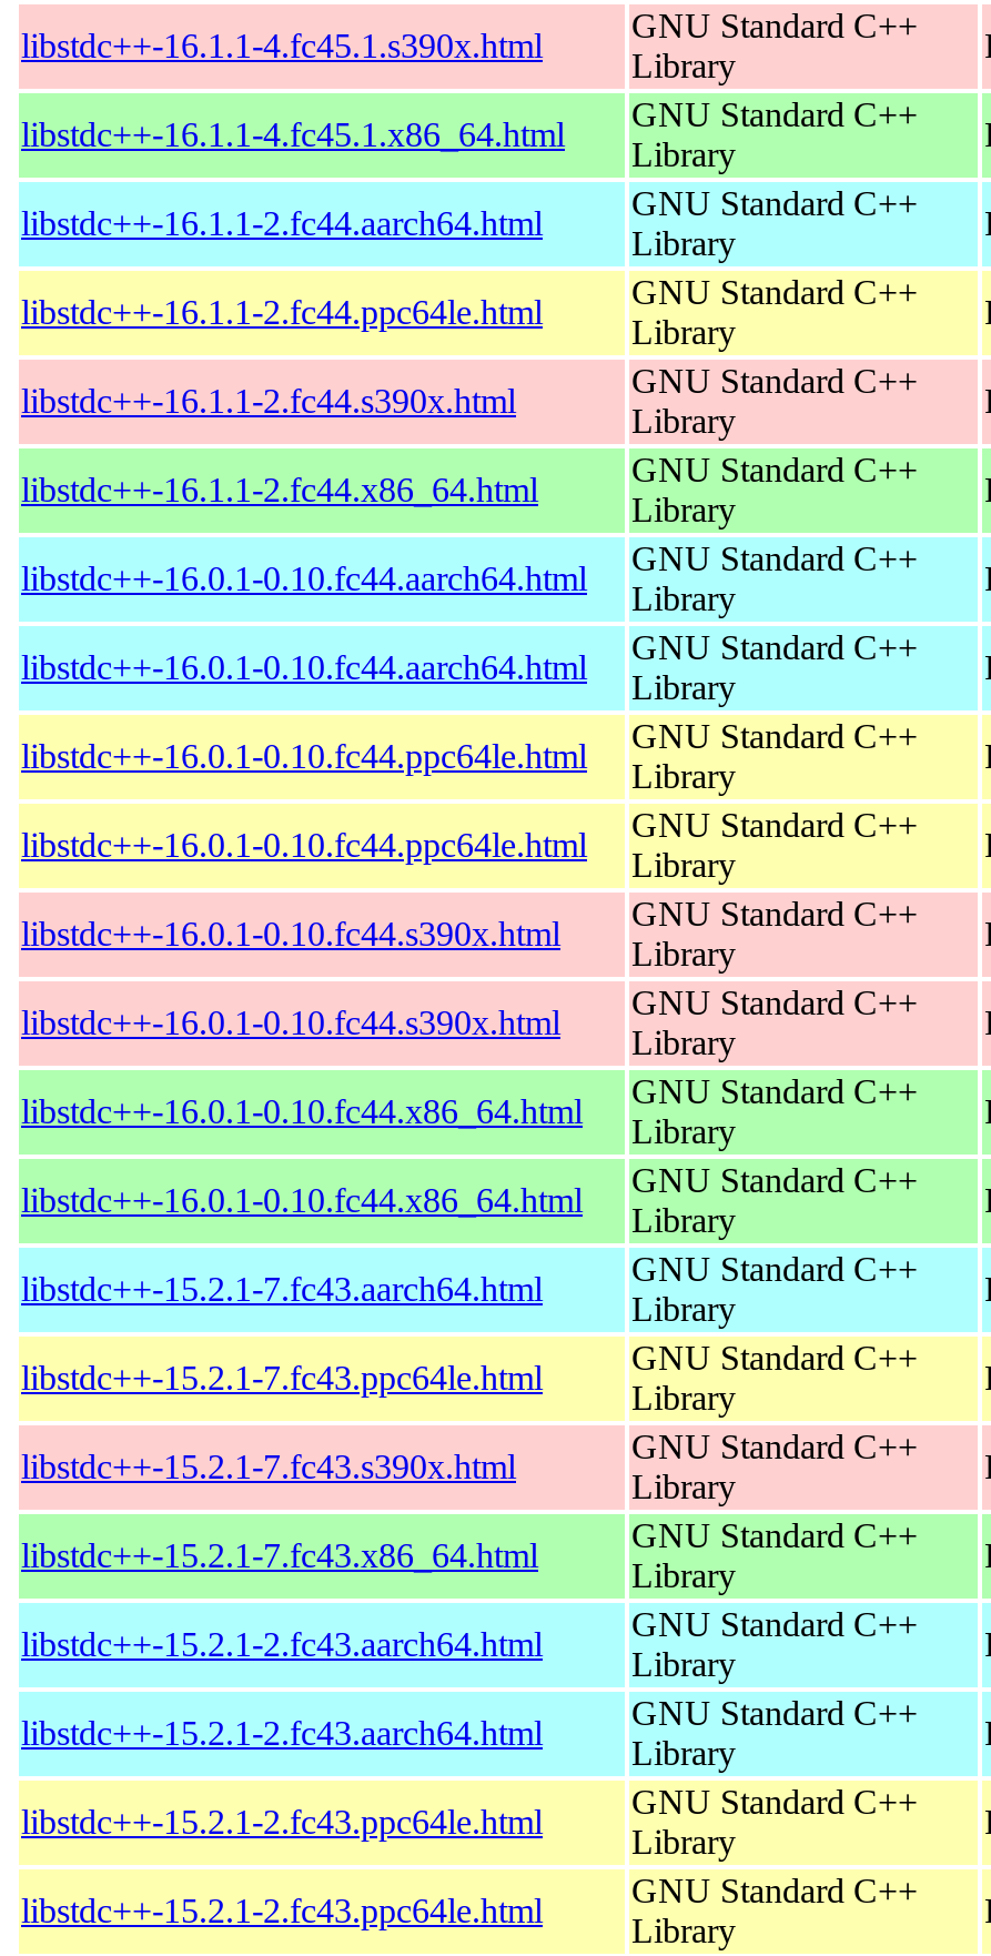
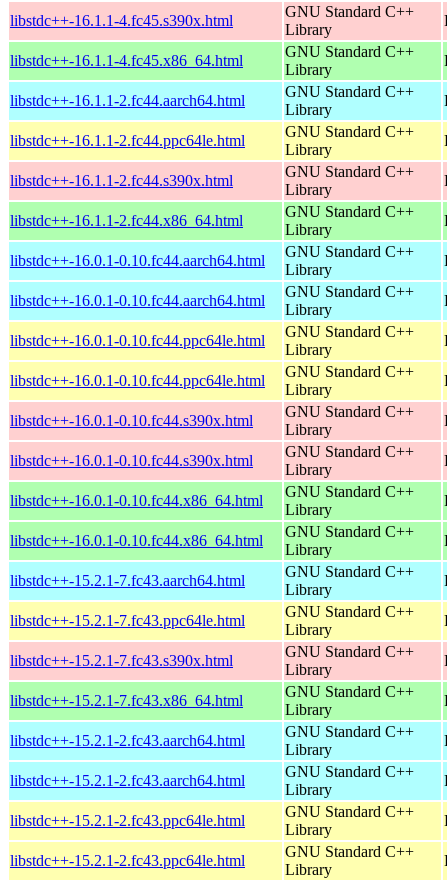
- libstdc++-16.1.1-4.fc45.1.s390x.html
+ libstdc++-16.1.1-4.fc45.s390x.html

- libstdc++-16.1.1-4.fc45.1.x86_64.html
+ libstdc++-16.1.1-4.fc45.x86_64.html
